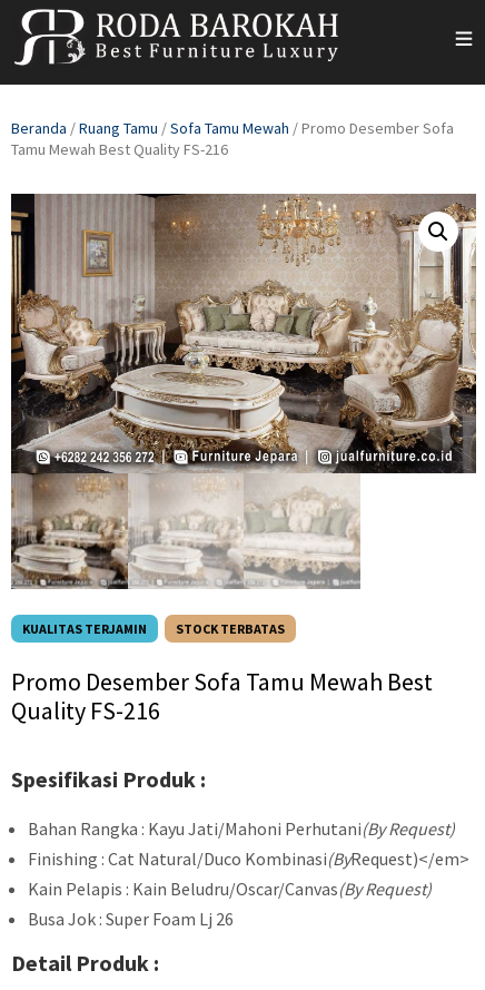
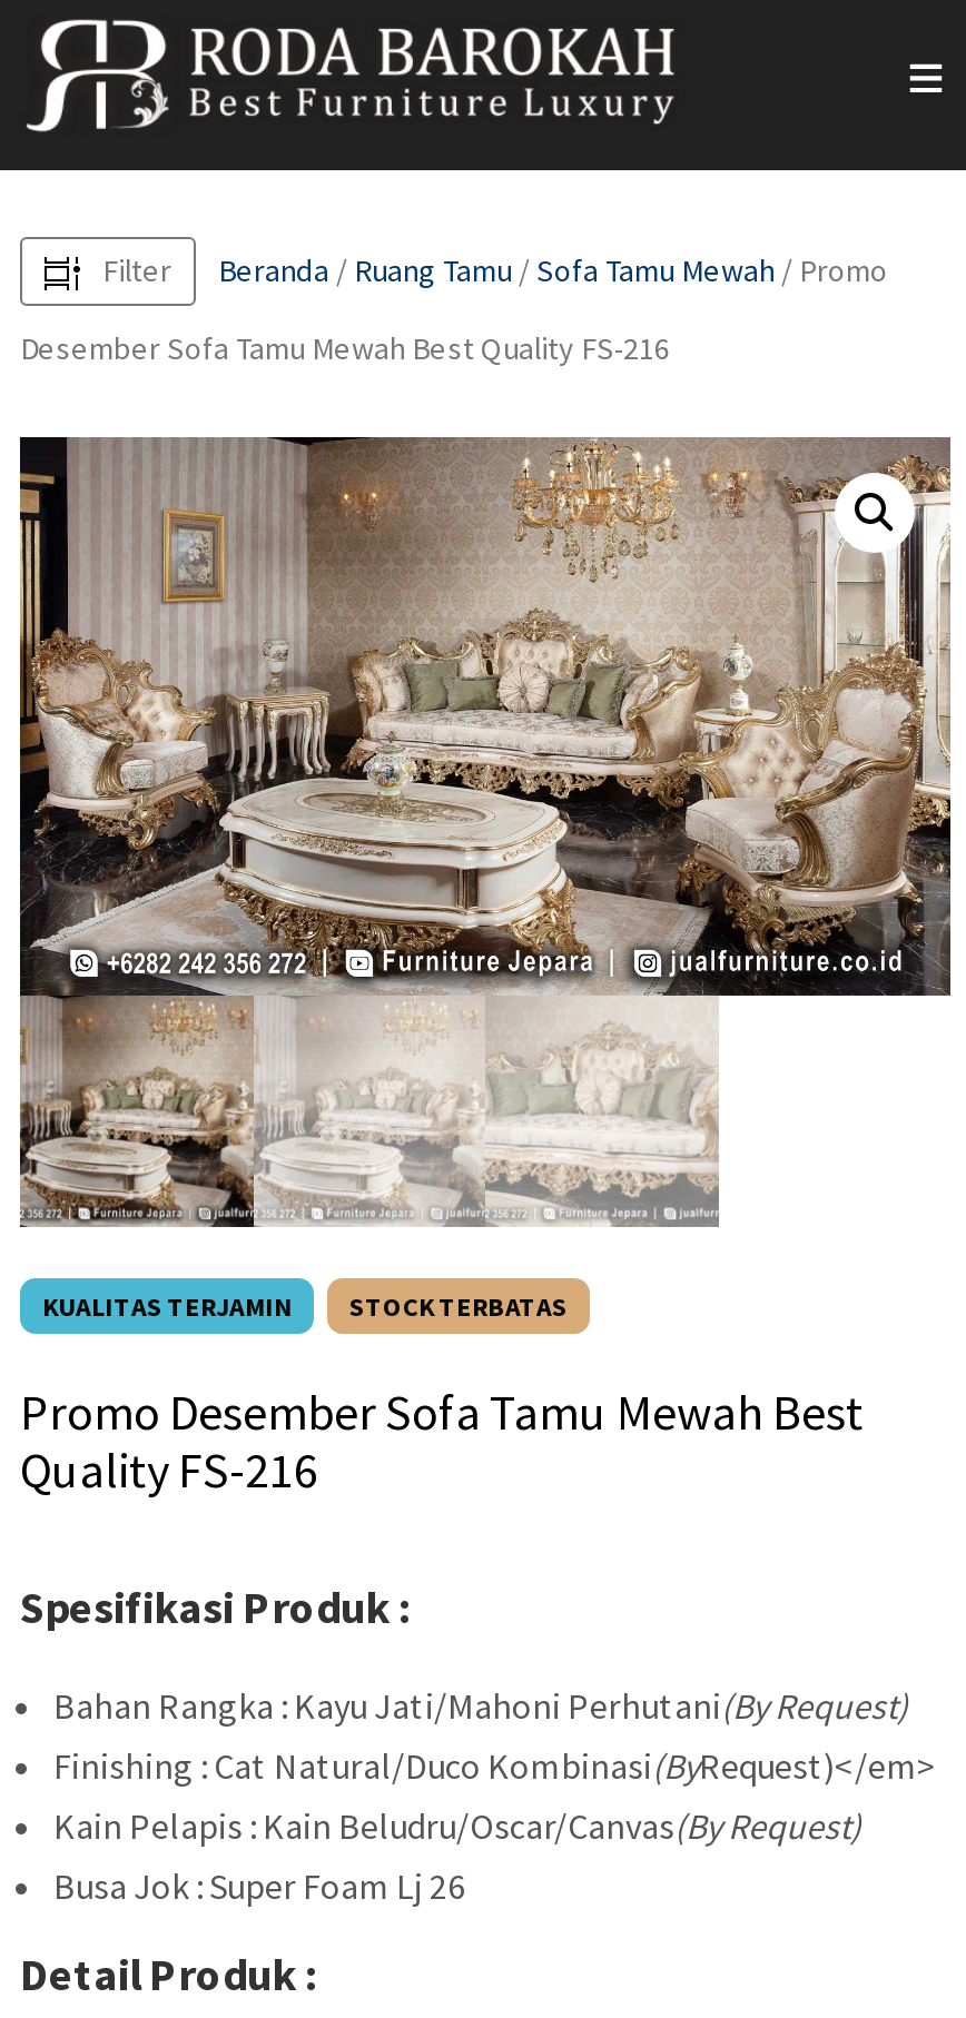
- Beranda / Ruang Tamu / Sofa Tamu Mewah / Promo Desember Sofa
- Tamu Mewah Best Quality FS-216
+ Filter
+ Beranda / Ruang Tamu / Sofa Tamu Mewah / Promo
+ Desember Sofa Tamu Mewah Best Quality FS-216
